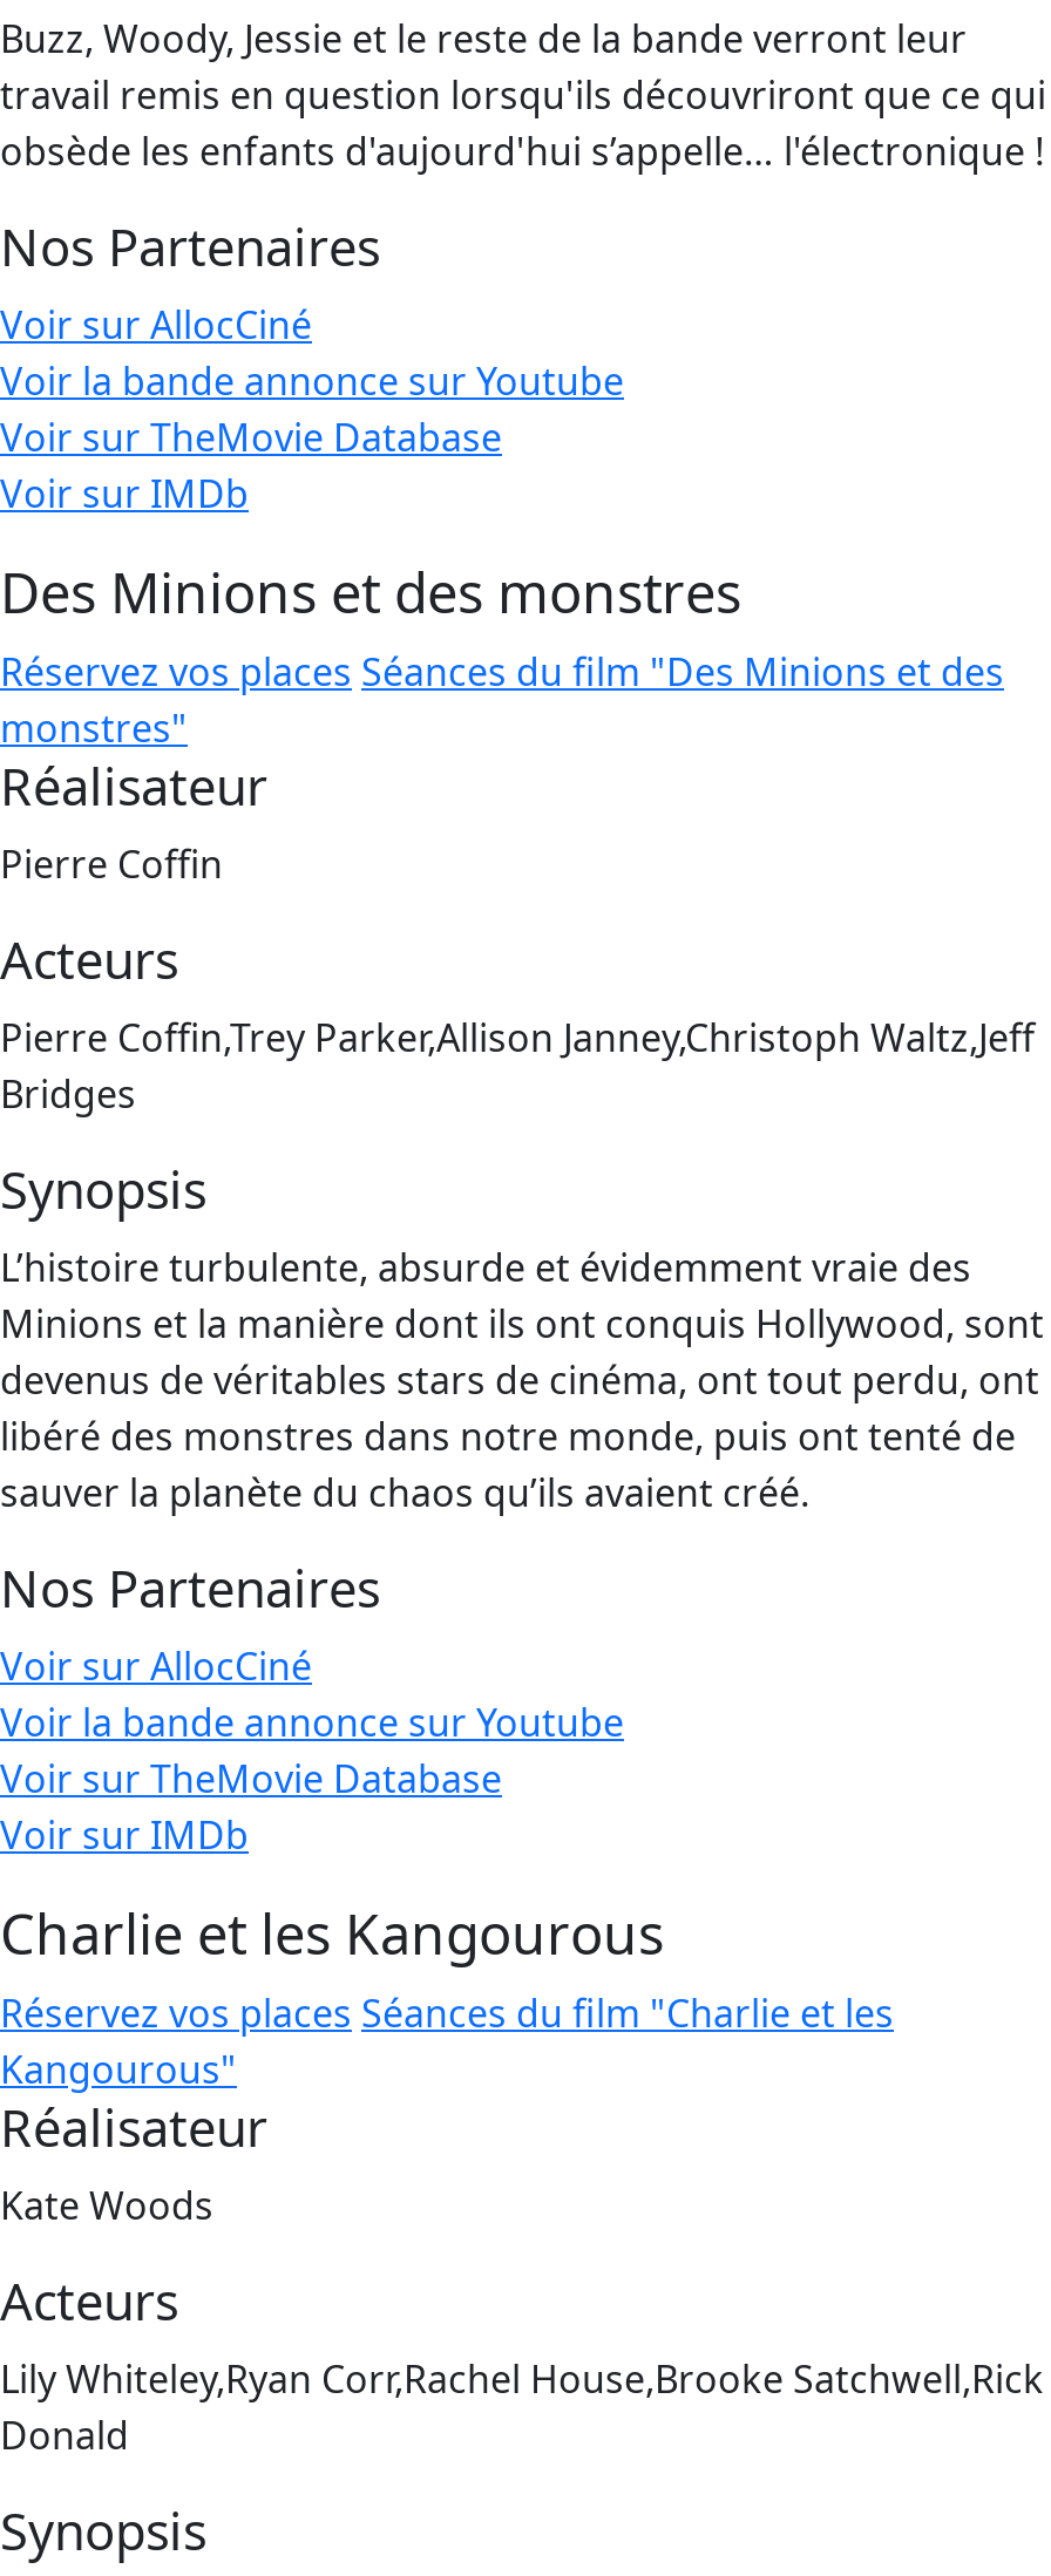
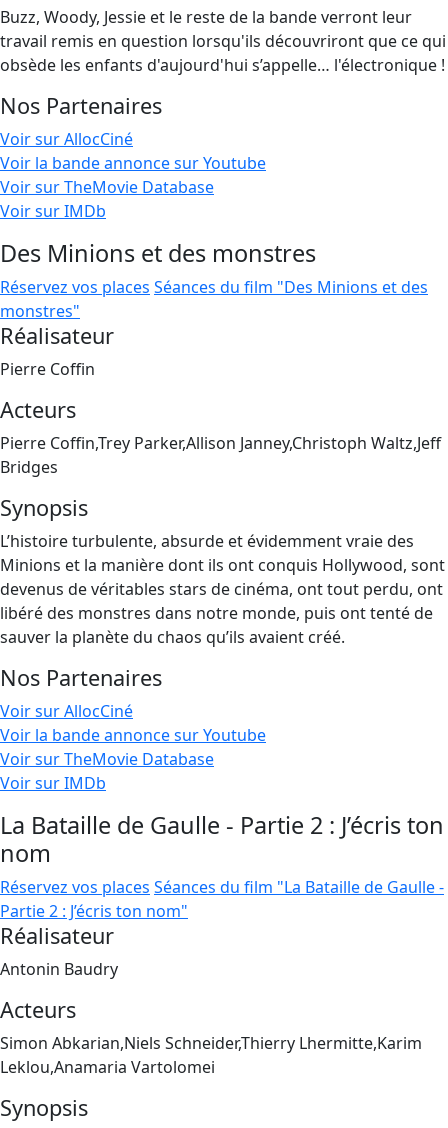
- Charlie et les Kangourous
- Réservez vos places Séances du film "Charlie et les
- Kangourous"
+ La Bataille de Gaulle - Partie 2 : J’écris ton
+ nom
+ Réservez vos places Séances du film "La Bataille de Gaulle -
+ Partie 2 : J’écris ton nom"

- Kate Woods
+ Antonin Baudry

- Lily Whiteley,Ryan Corr,Rachel House,Brooke Satchwell,Rick
- Donald
+ Simon Abkarian,Niels Schneider,Thierry Lhermitte,Karim
+ Leklou,Anamaria Vartolomei
